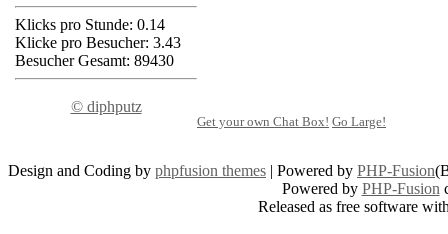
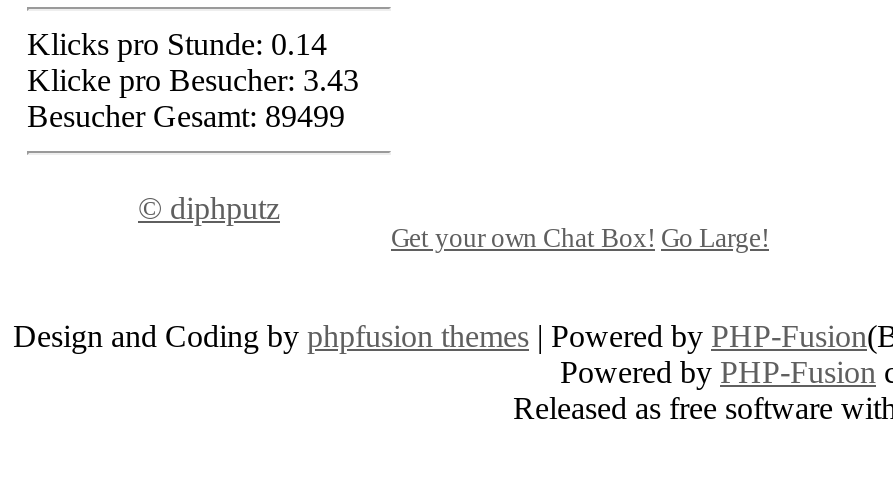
- Besucher Gesamt: 89430
+ Besucher Gesamt: 89499
